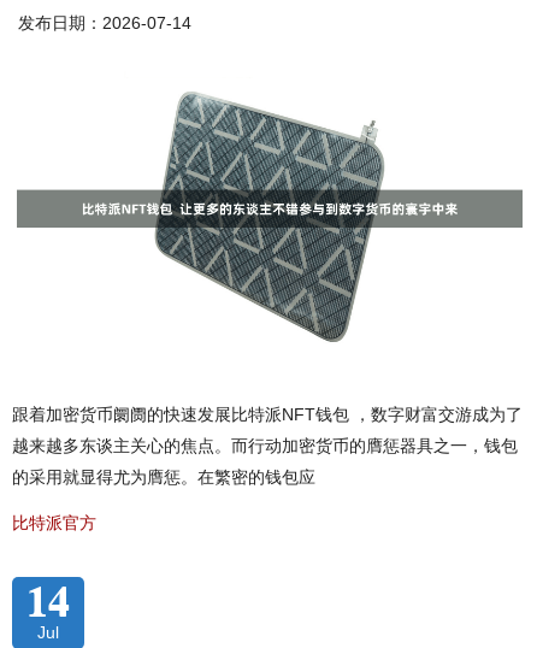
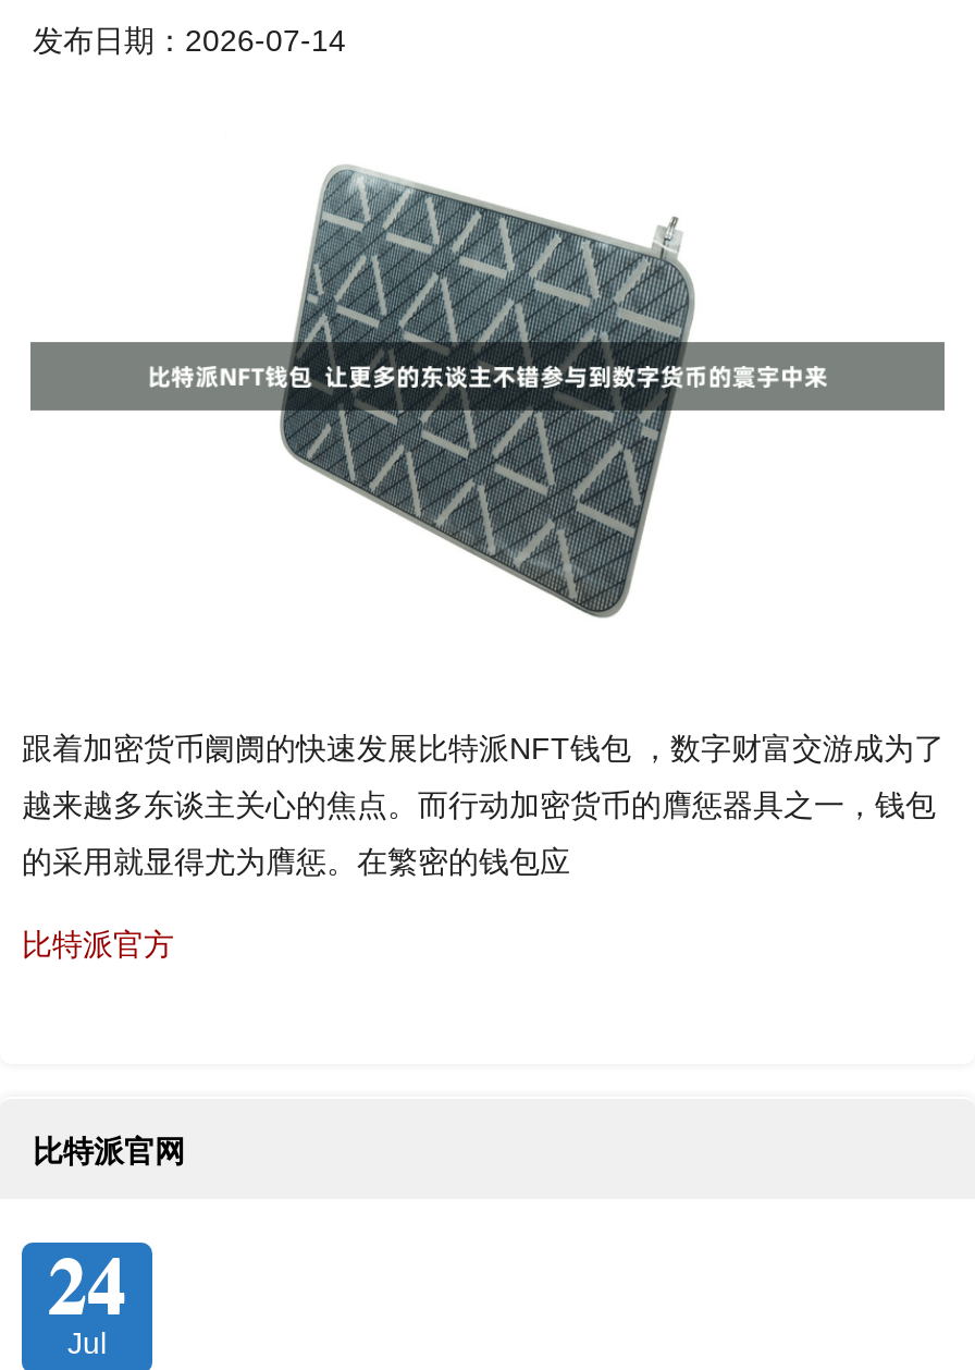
- 14
+ 比特派官网
+ 24
